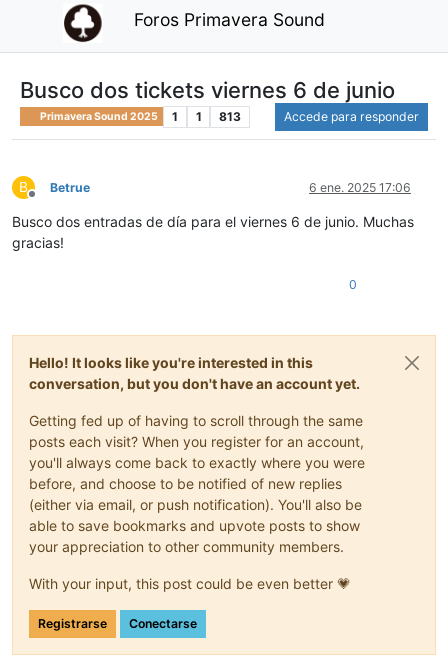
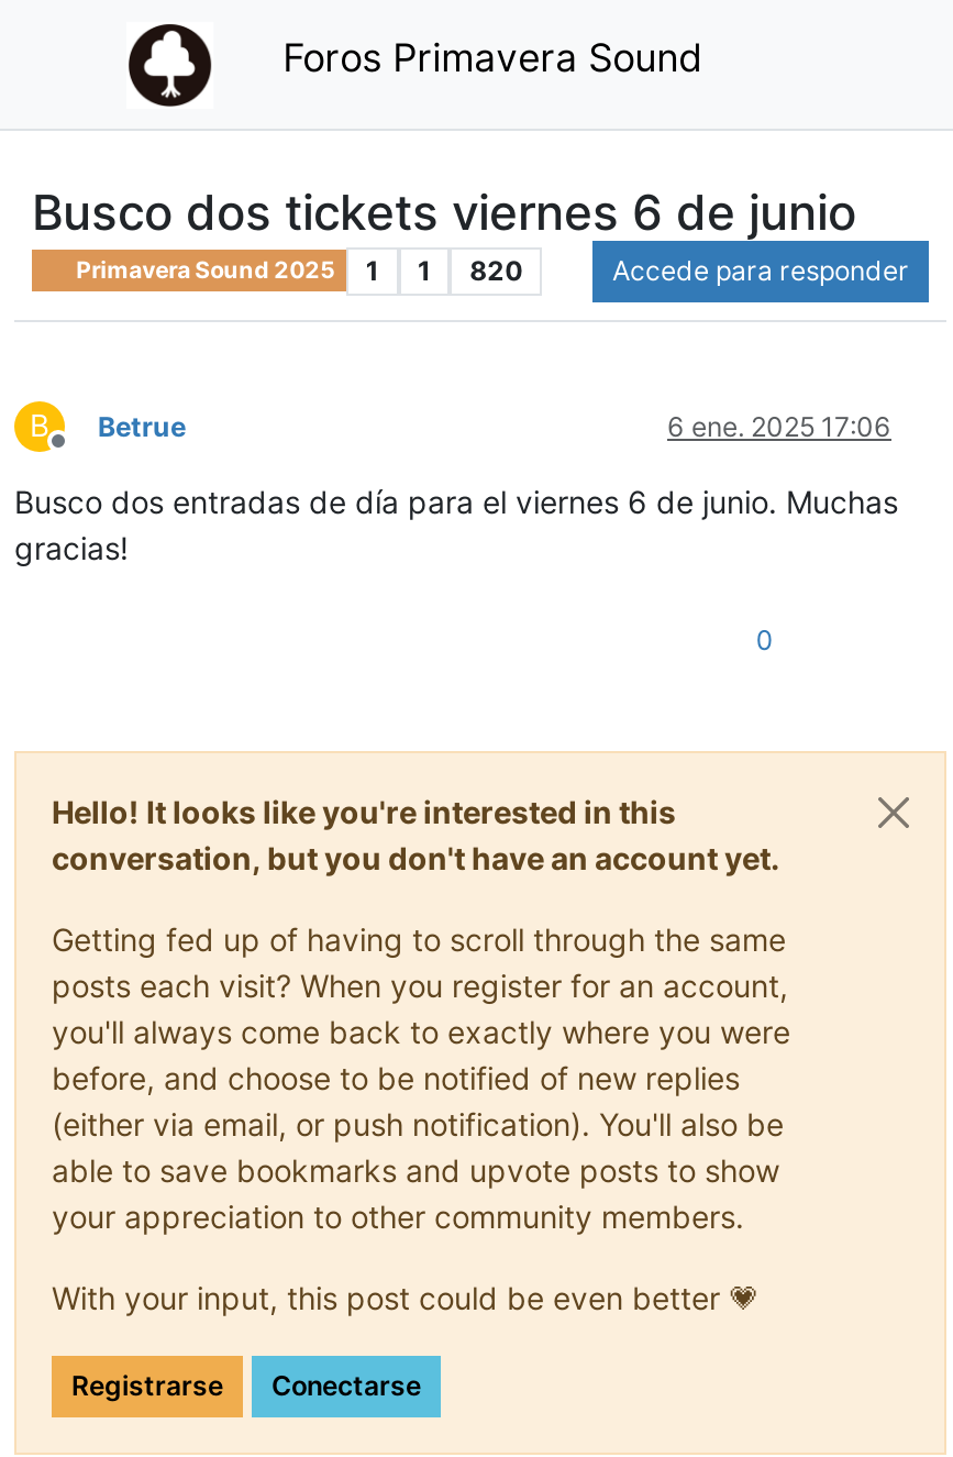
- Primavera Sound 2025 1 1 813
+ Primavera Sound 2025 1 1 820
